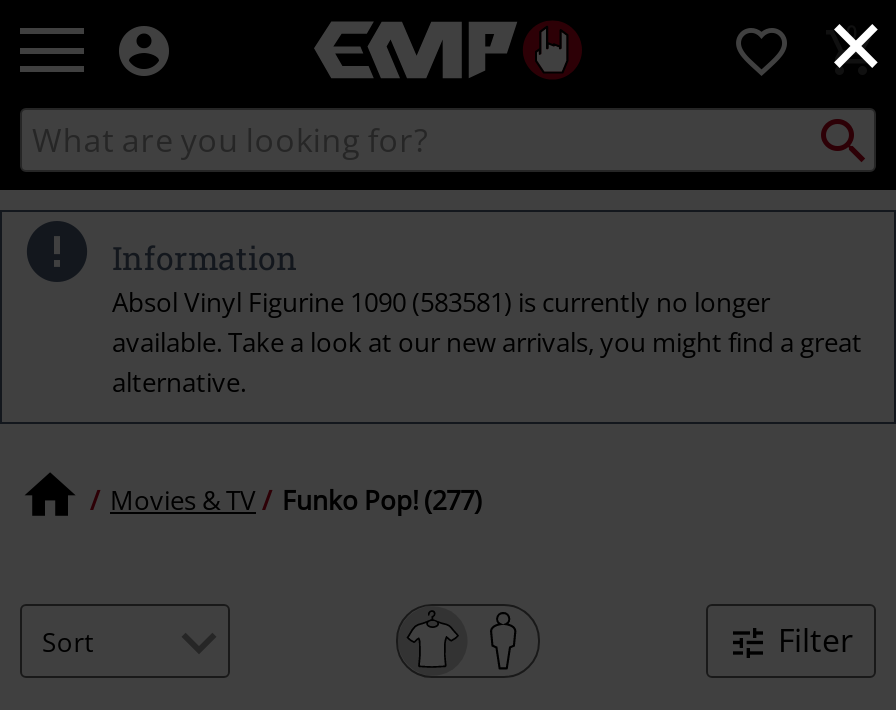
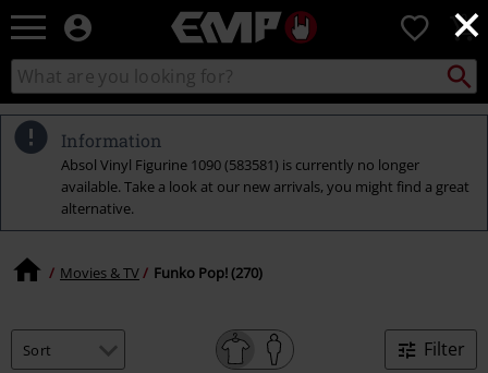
- Movies & TV Funko Pop! (277)
+ Movies & TV Funko Pop! (270)
